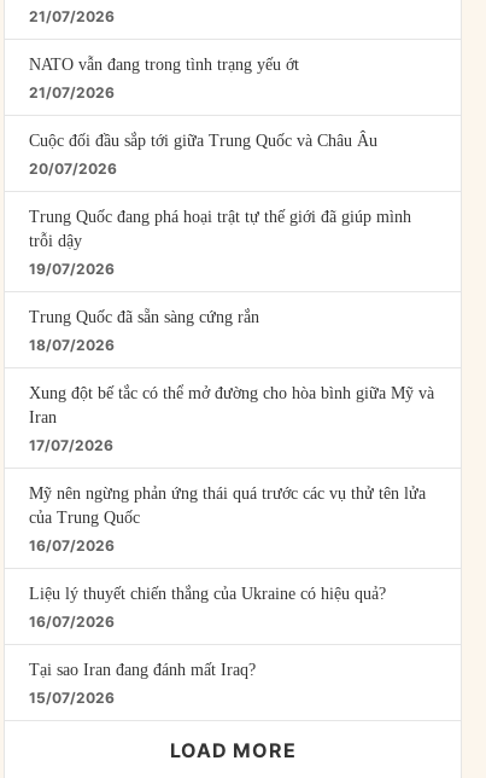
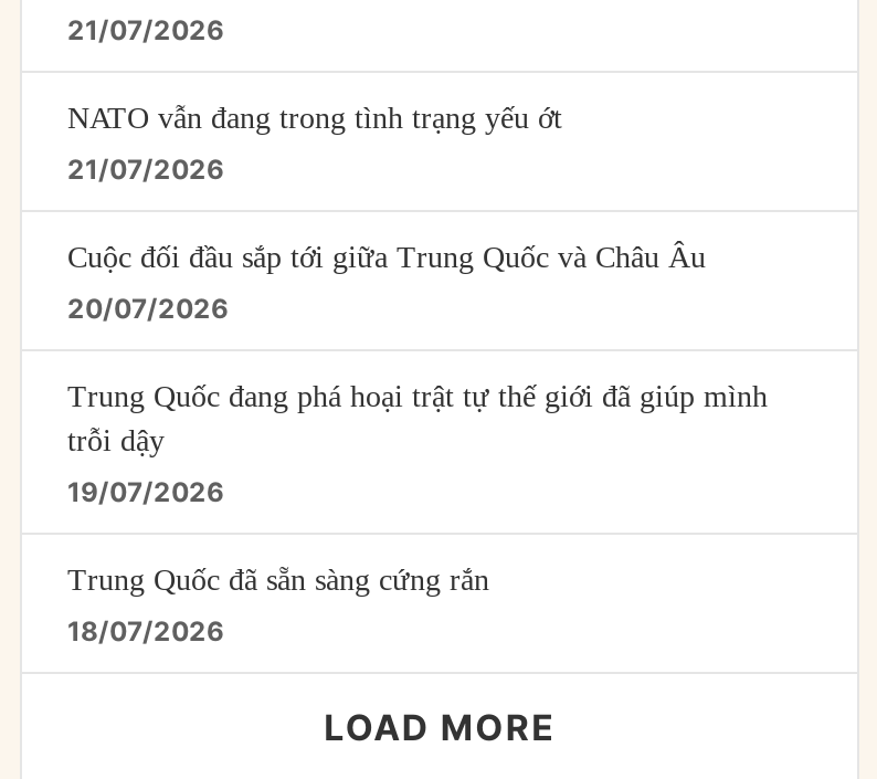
- Xung đột bế tắc có thể mở đường cho hòa bình giữa Mỹ và
- Iran
- 17/07/2026
- Mỹ nên ngừng phản ứng thái quá trước các vụ thử tên lửa
- của Trung Quốc
- 16/07/2026
- Liệu lý thuyết chiến thắng của Ukraine có hiệu quả?
- 16/07/2026
- Tại sao Iran đang đánh mất Iraq?
- 15/07/2026
